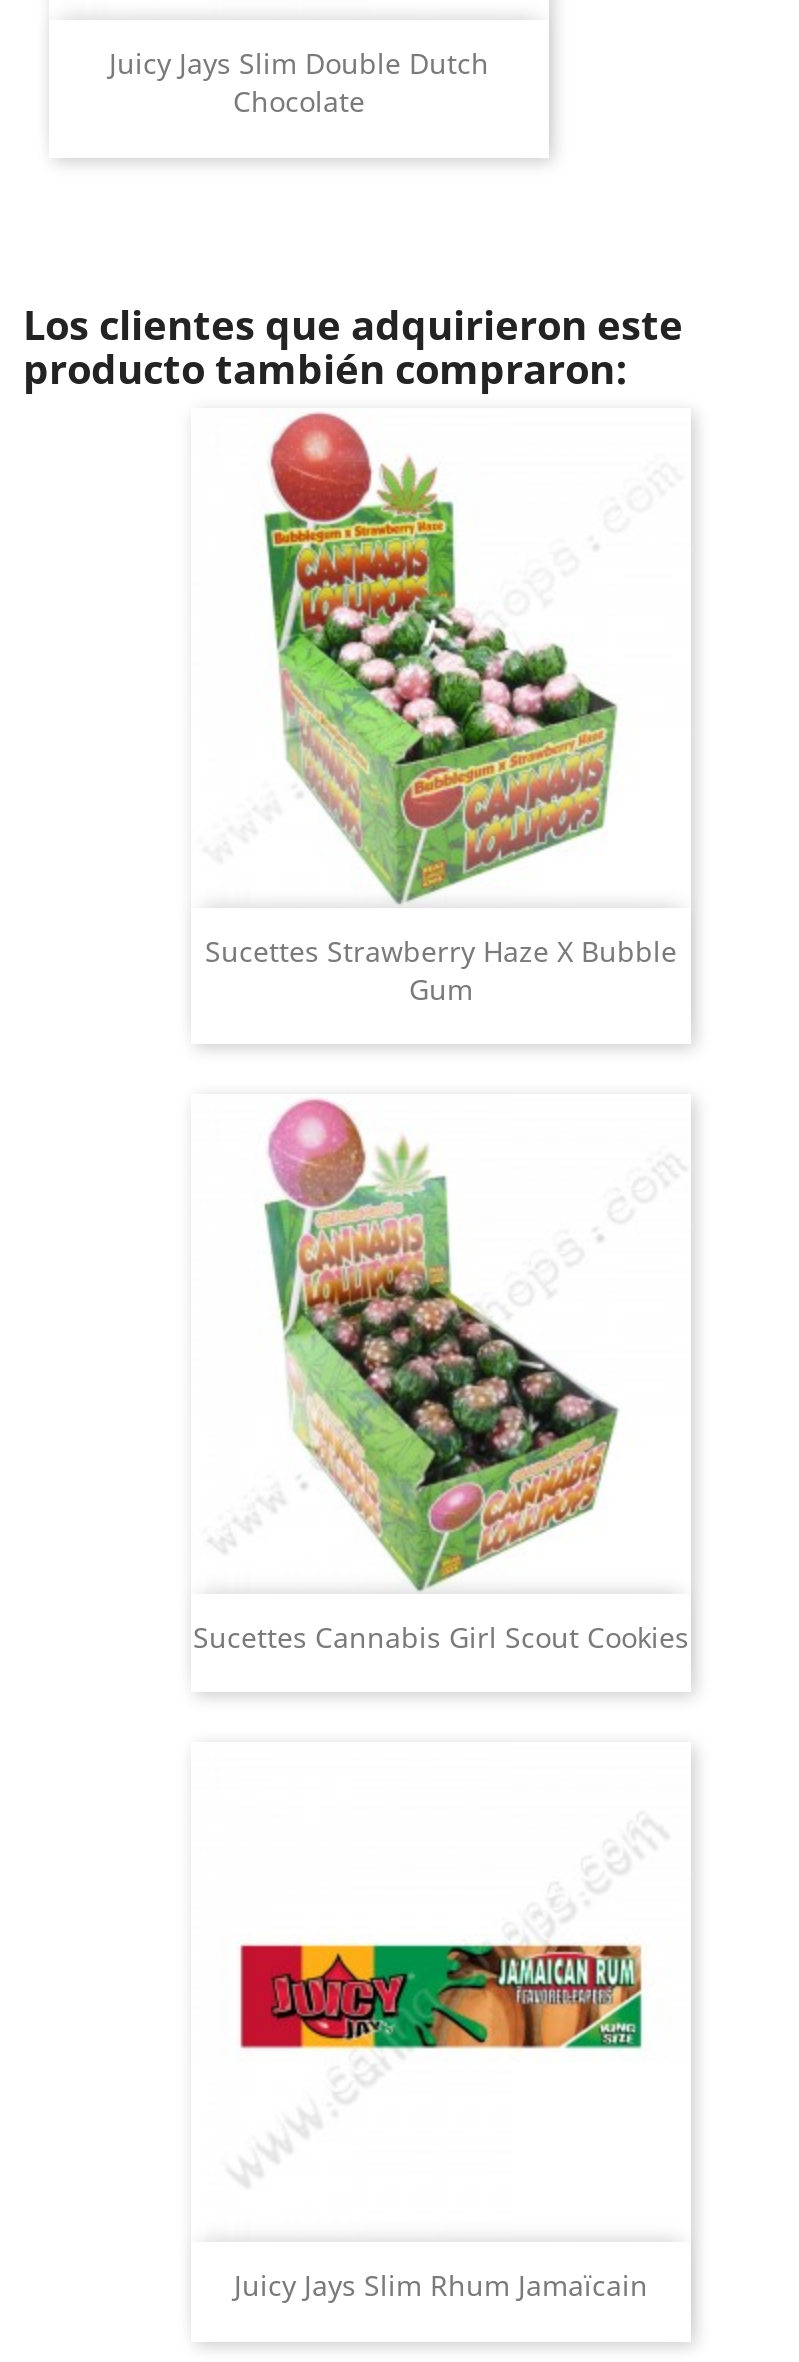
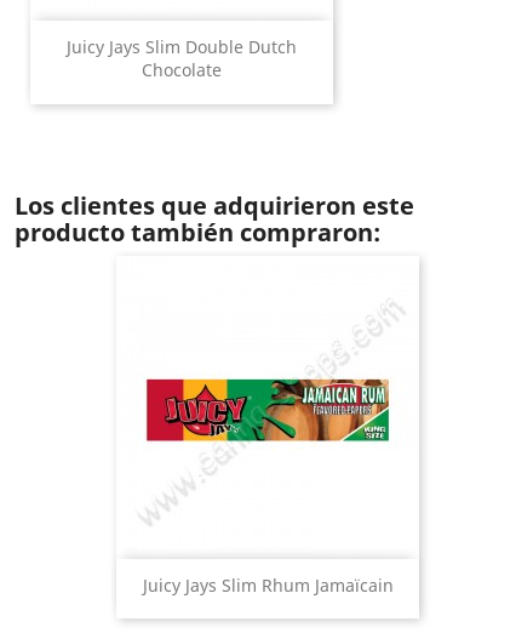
- [image]
- Sucettes Strawberry Haze X Bubble
- Gum

- [image]
- Sucettes Cannabis Girl Scout Cookies
